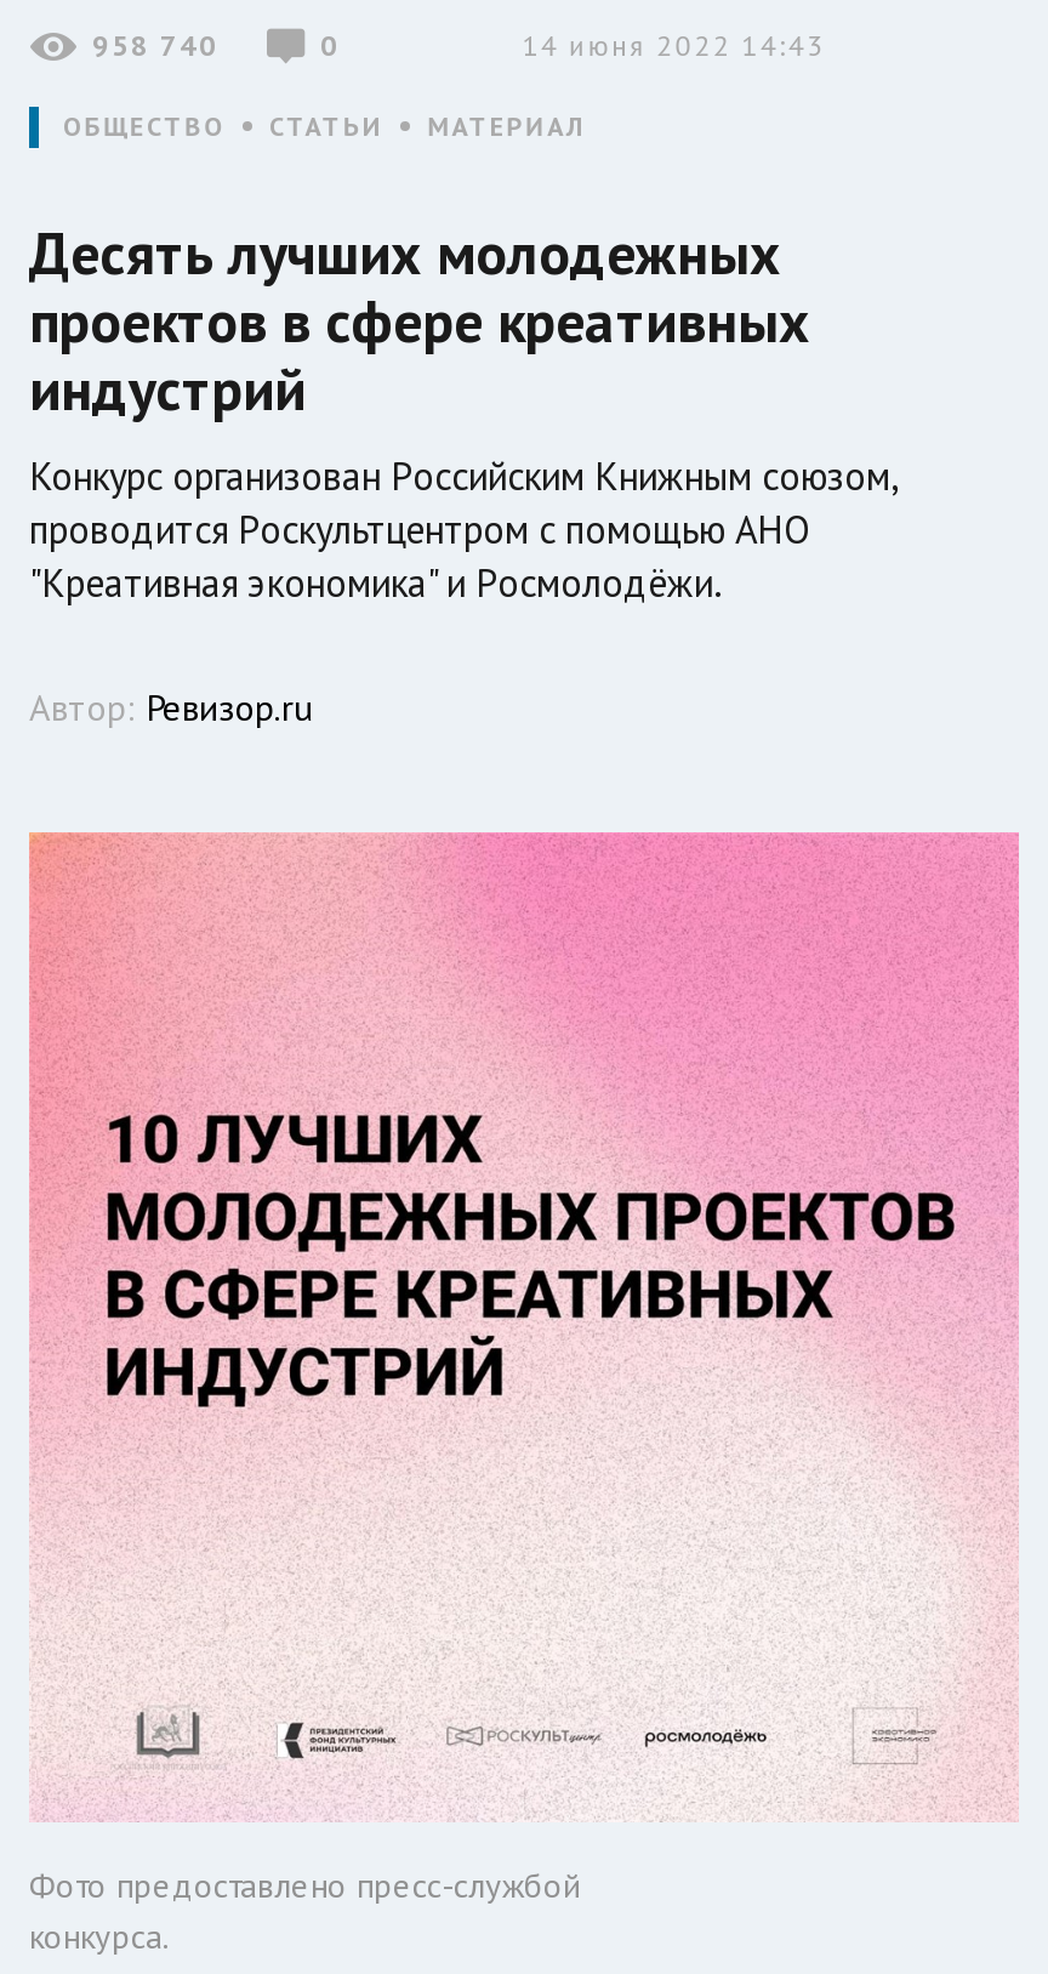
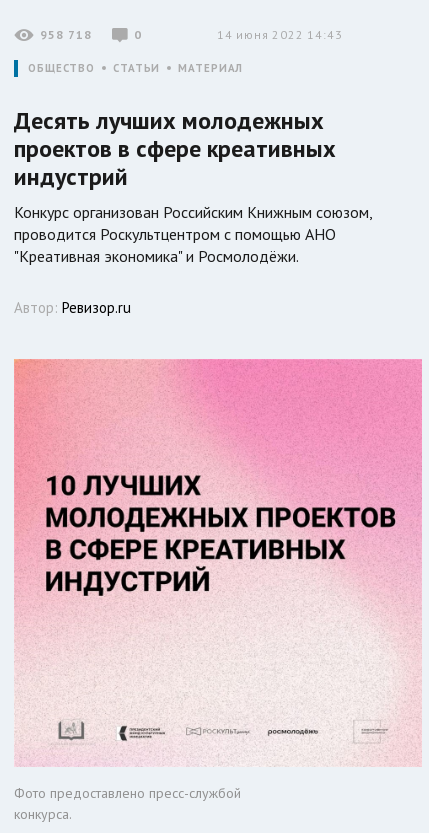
- 958 740
+ 958 718
